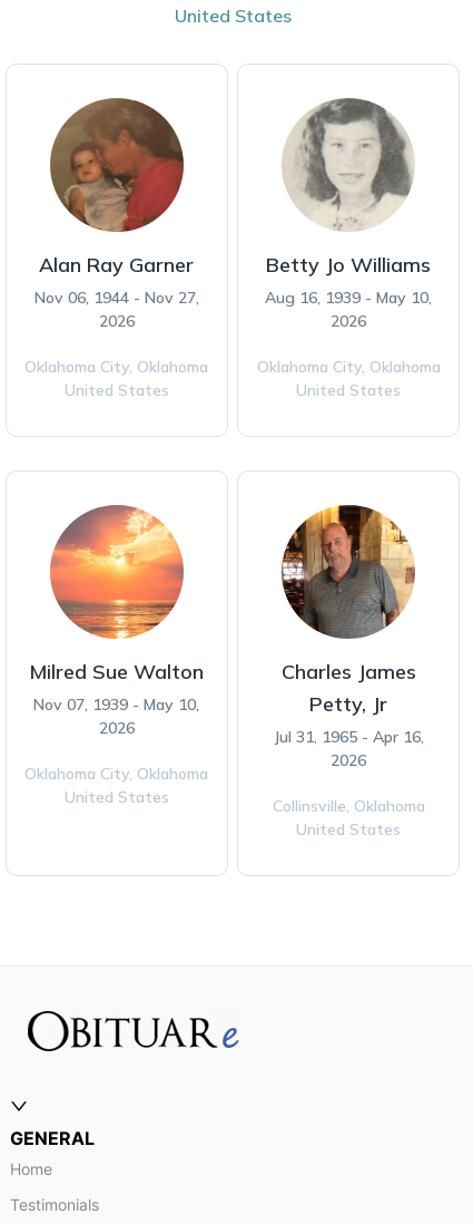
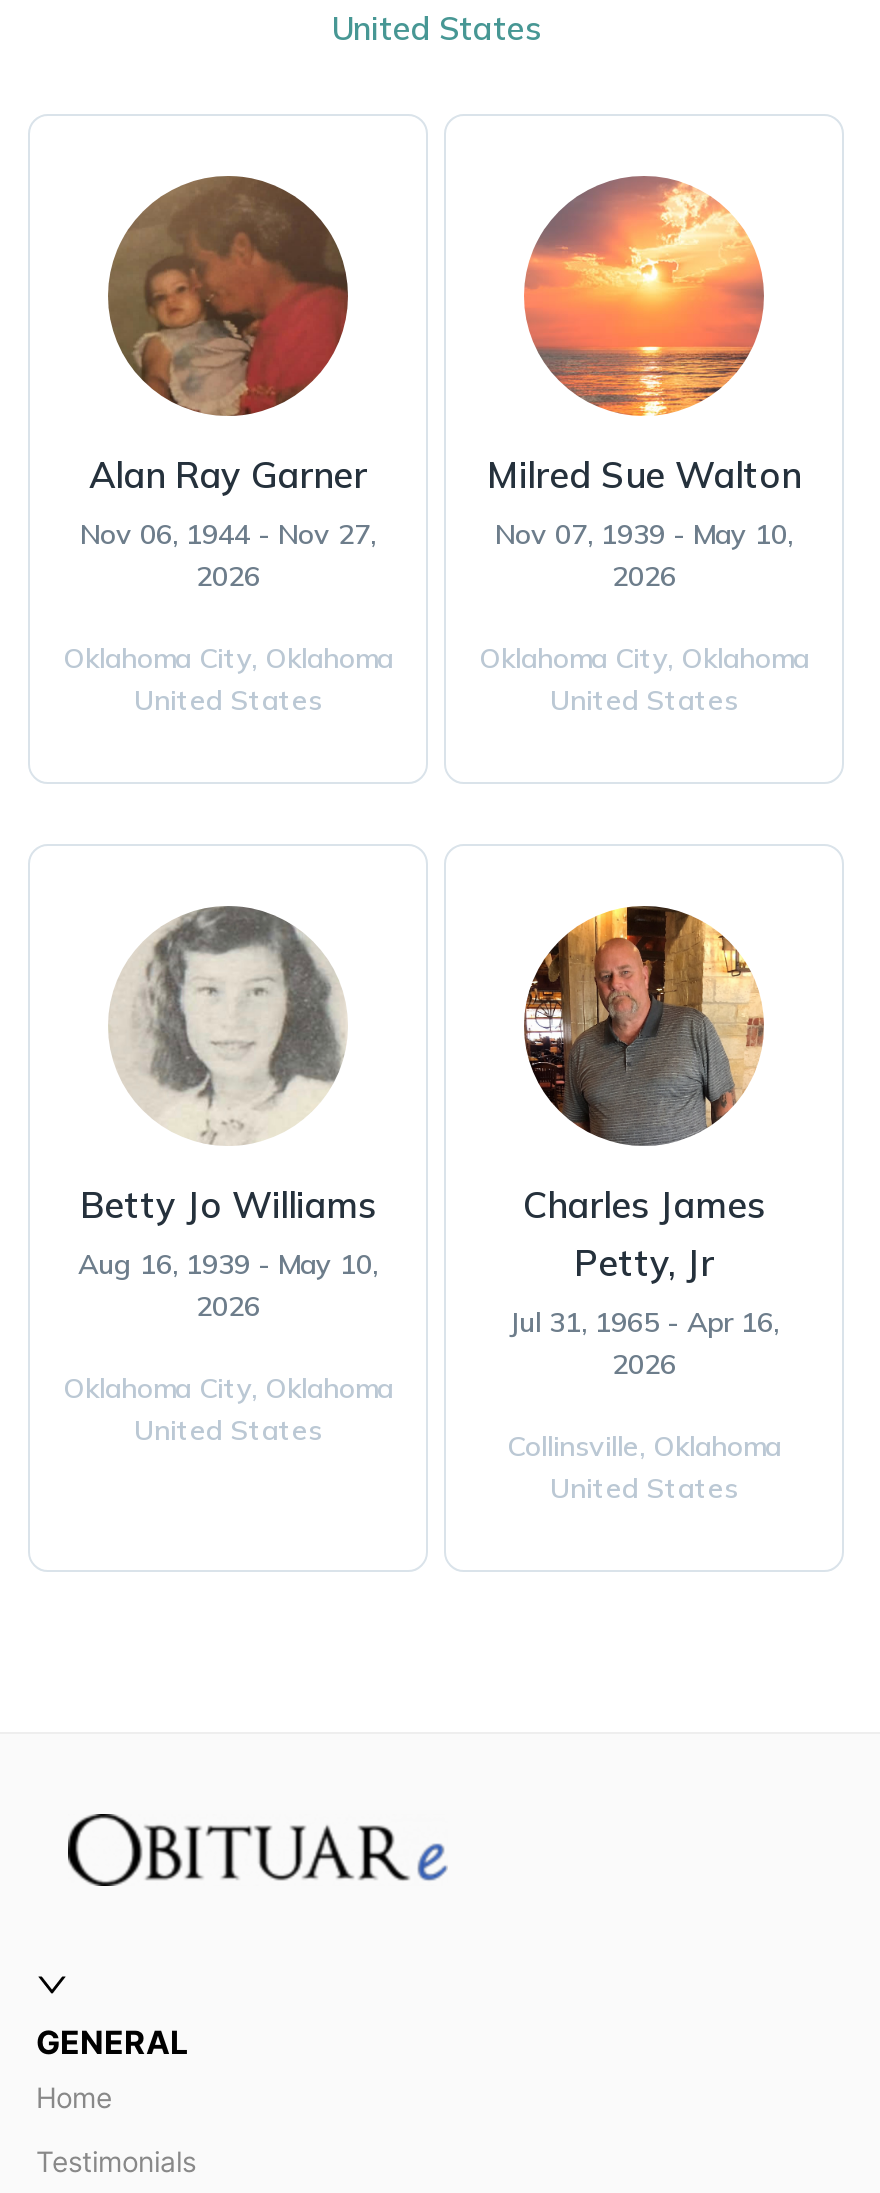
moved down: [image] | Betty Jo Williams | Aug 16, 1939 - May 10,

moved up: [image] | Milred Sue Walton | Nov 07, 1939 - May 10,
